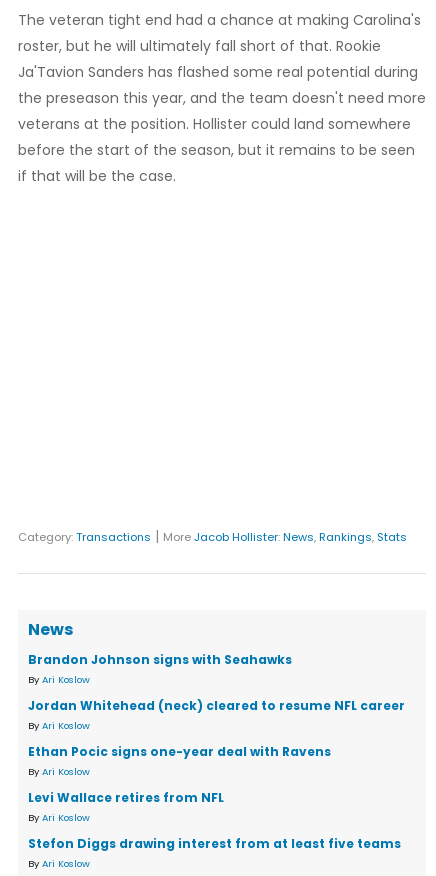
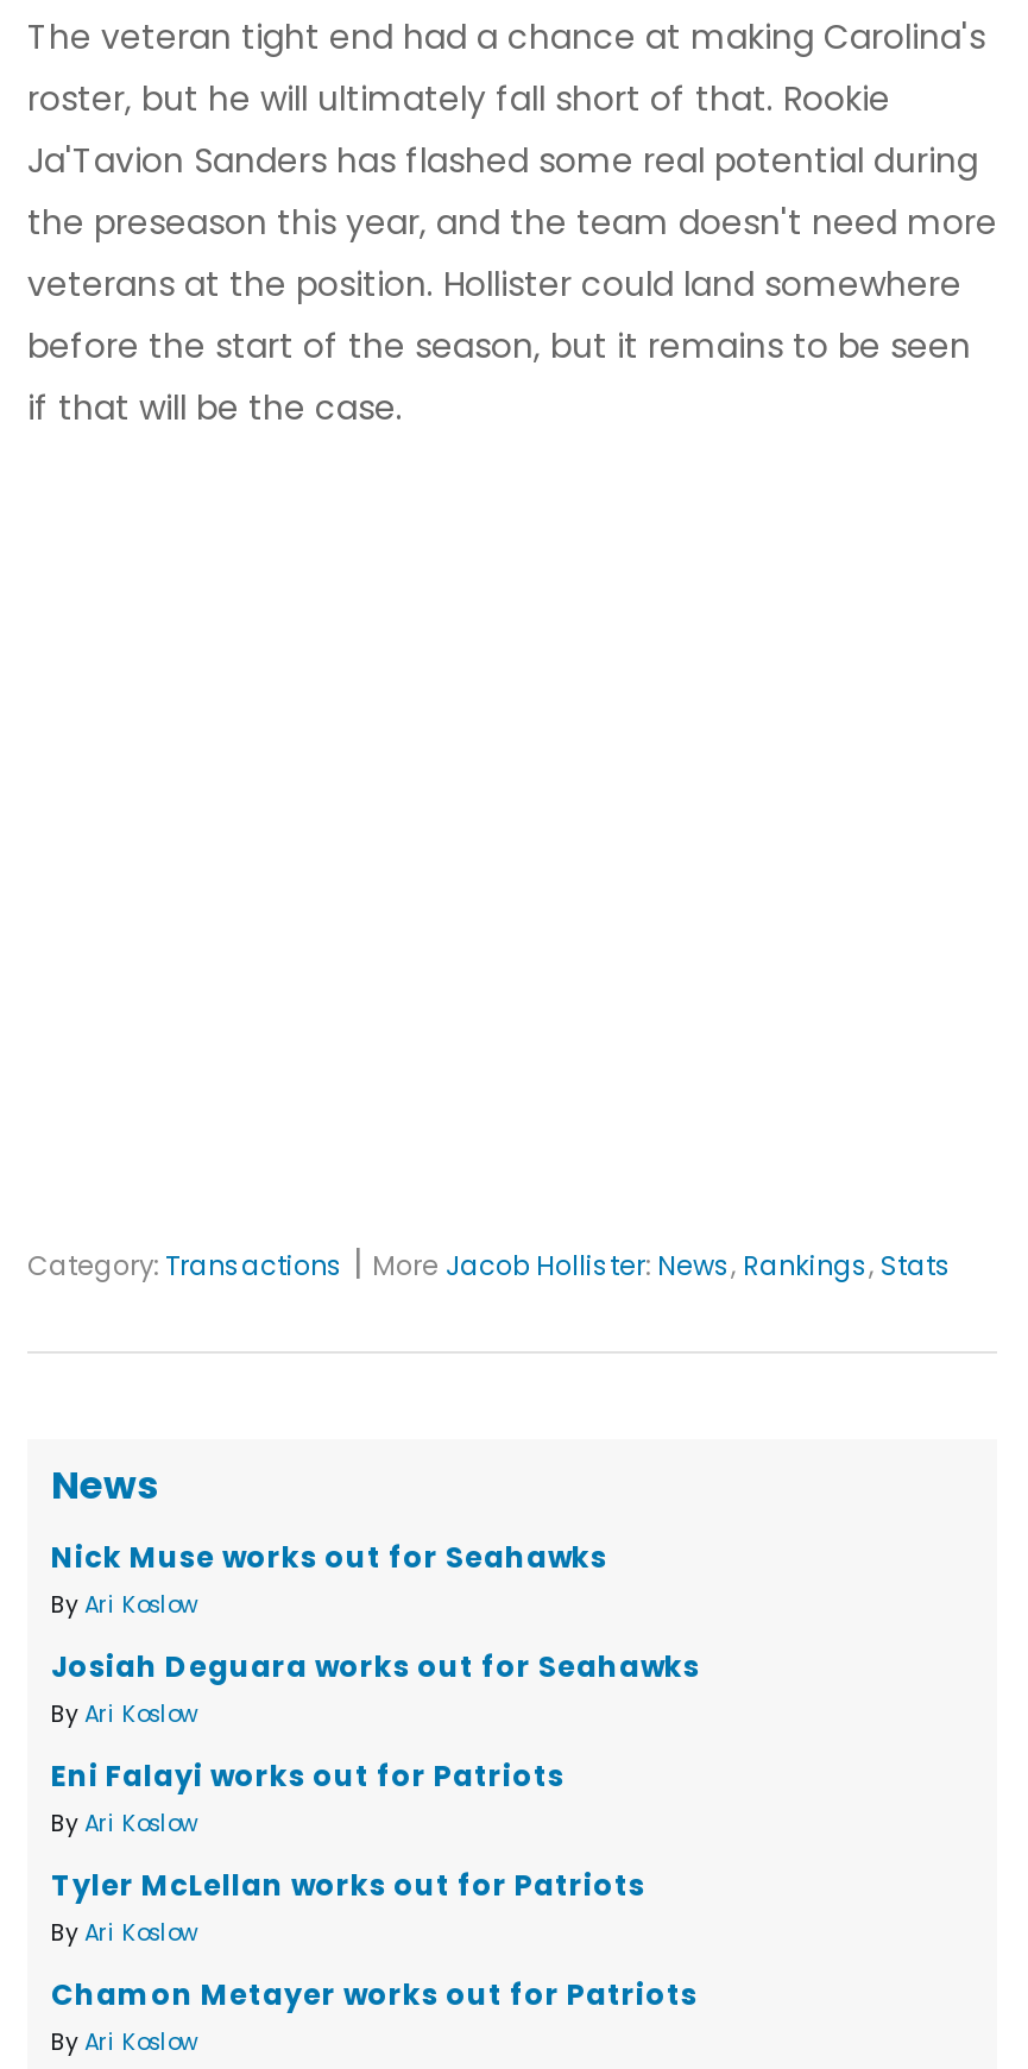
- Brandon Johnson signs with Seahawks
+ Nick Muse works out for Seahawks

- Jordan Whitehead (neck) cleared to resume NFL career
+ Josiah Deguara works out for Seahawks

- Ethan Pocic signs one-year deal with Ravens
+ Eni Falayi works out for Patriots

- Levi Wallace retires from NFL
+ Tyler McLellan works out for Patriots

- Stefon Diggs drawing interest from at least five teams
+ Chamon Metayer works out for Patriots
